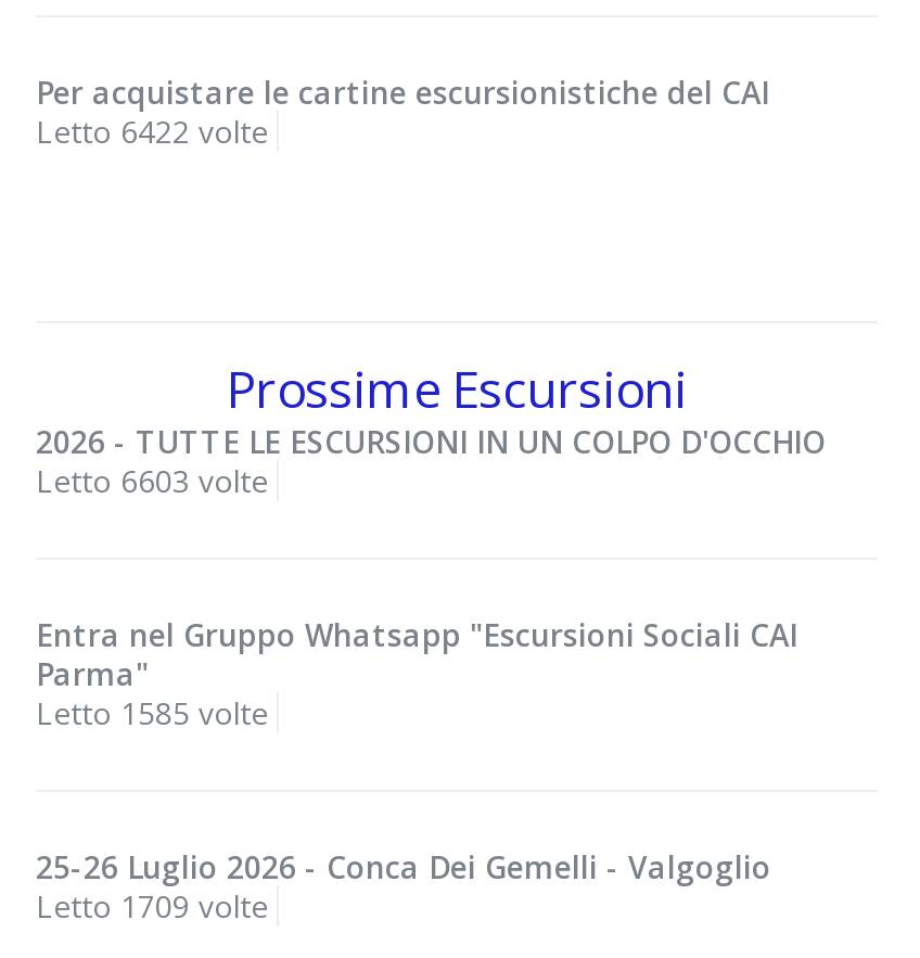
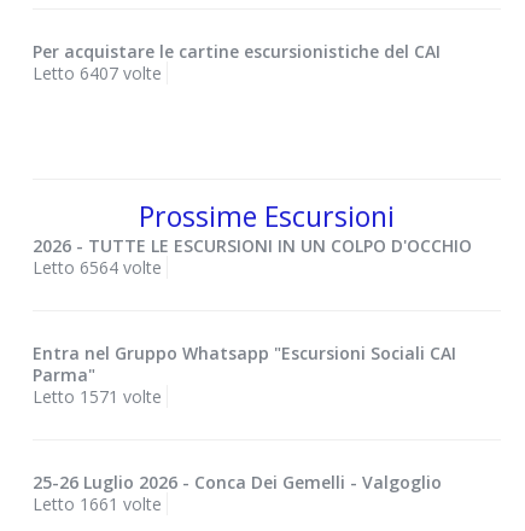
- Letto 6422 volte
+ Letto 6407 volte

- Letto 6603 volte
+ Letto 6564 volte

- Letto 1585 volte
+ Letto 1571 volte

- Letto 1709 volte
+ Letto 1661 volte
